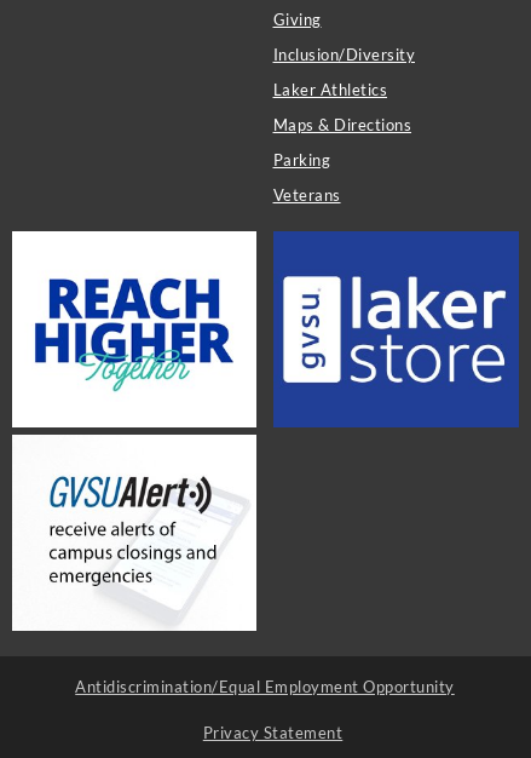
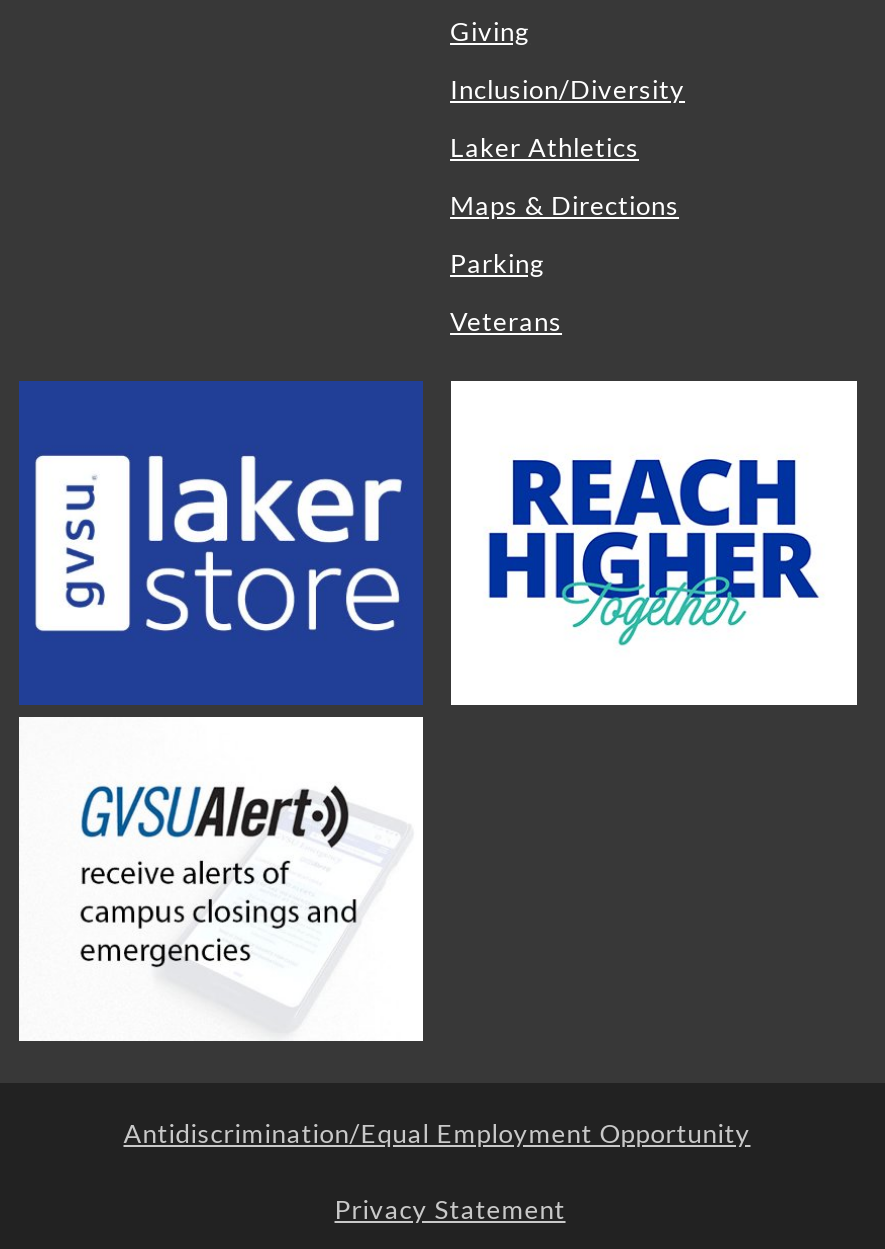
- [image]
+ [image]

- [image]
+ [image]
